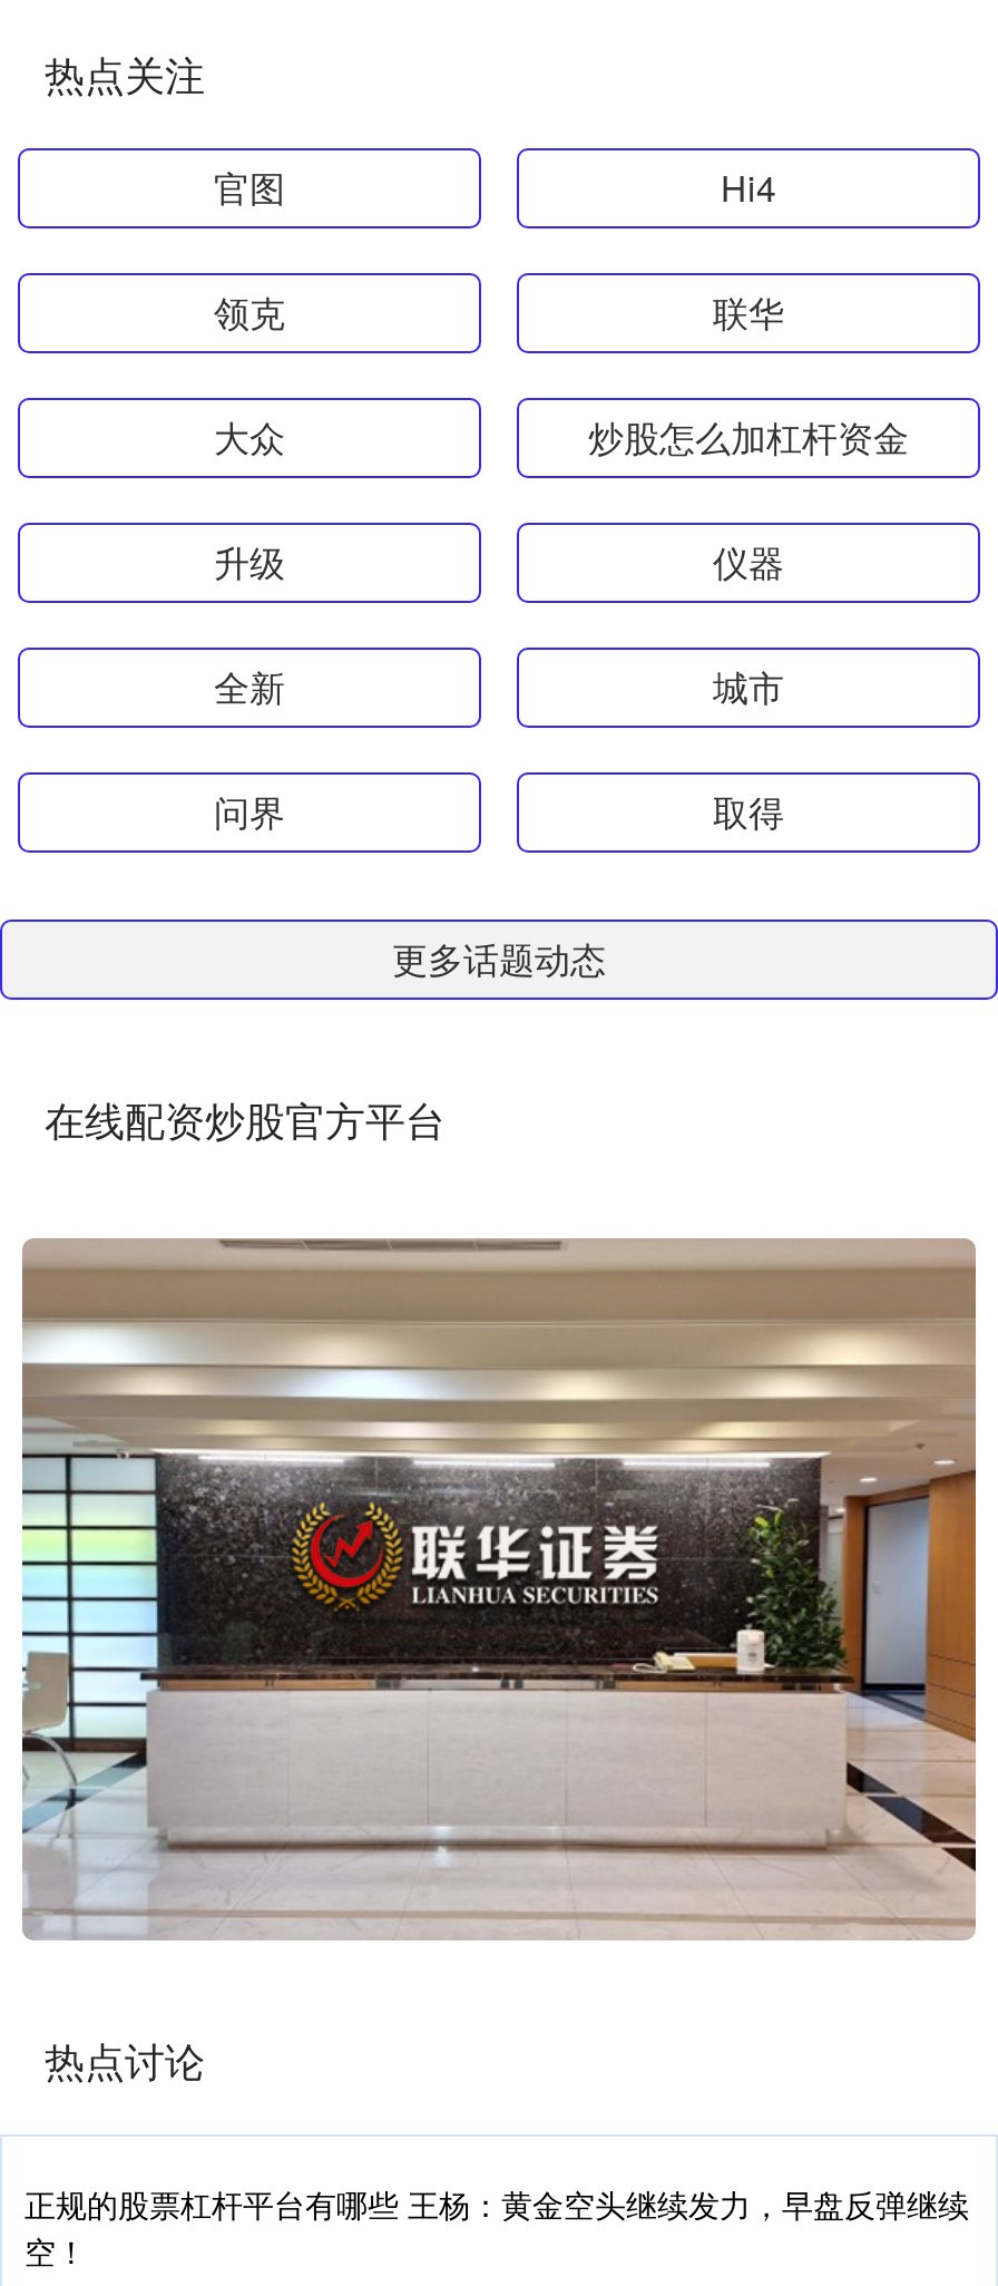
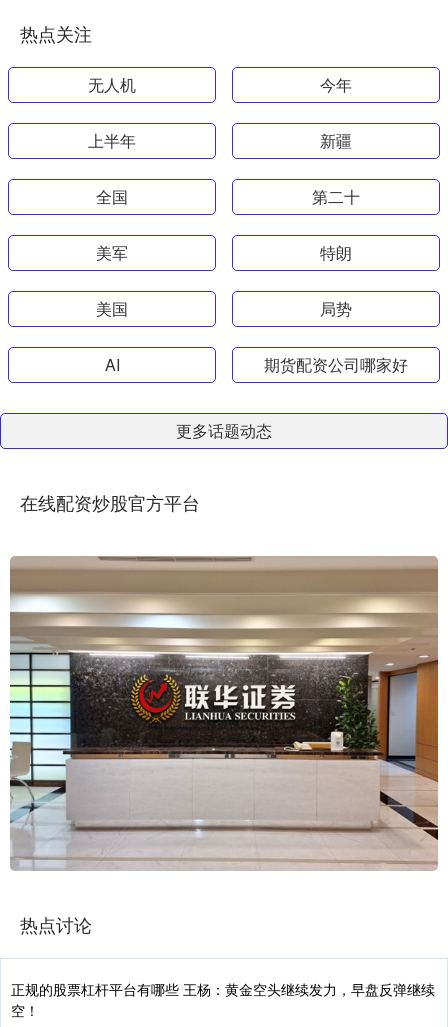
- 官图
- Hi4
+ 无人机
+ 今年

- 领克
- 联华
+ 上半年
+ 新疆

- 大众
- 炒股怎么加杠杆资金
+ 全国
+ 第二十

- 升级
- 仪器
+ 美军
+ 特朗

- 全新
- 城市
+ 美国
+ 局势

- 问界
- 取得
+ AI
+ 期货配资公司哪家好
